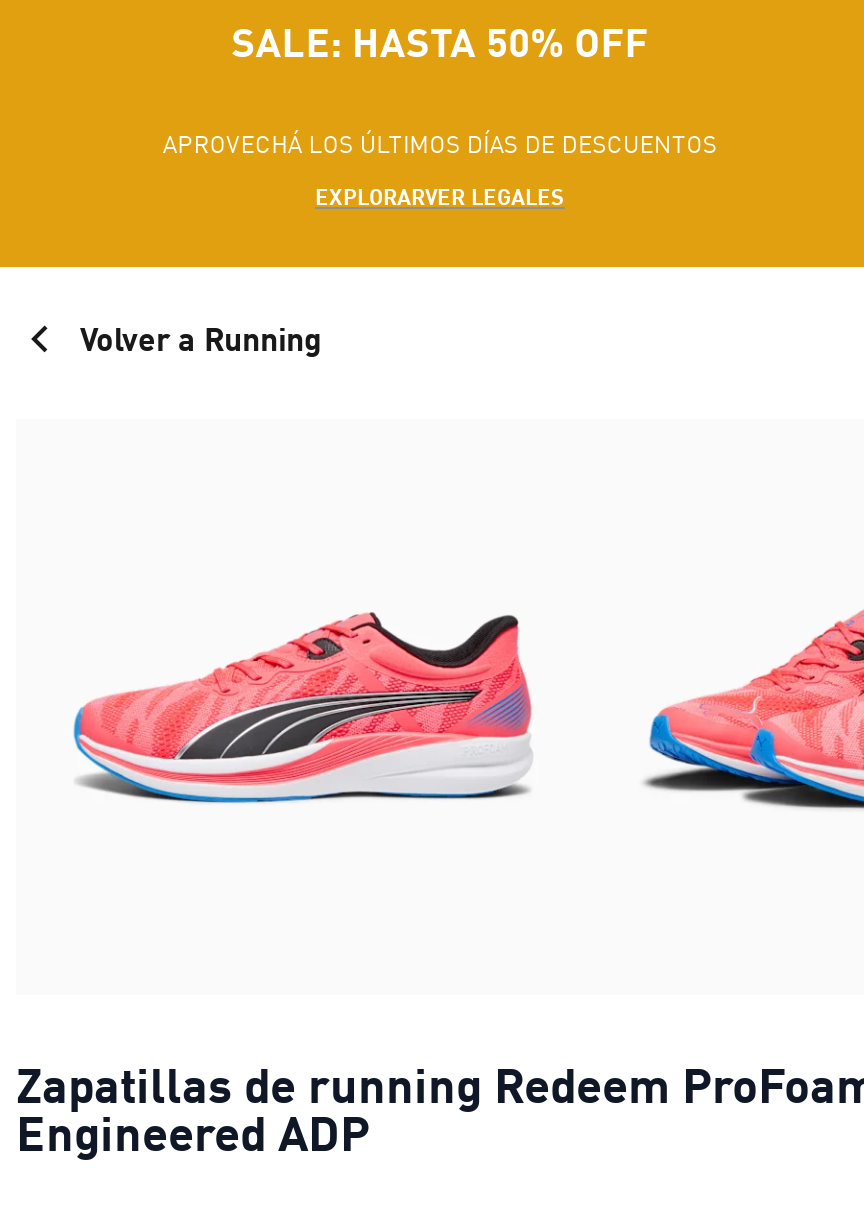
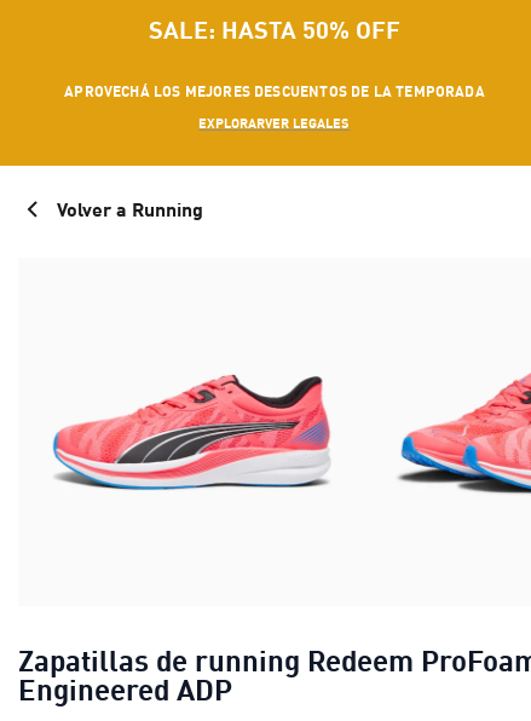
- APROVECHÁ LOS ÚLTIMOS DÍAS DE DESCUENTOS
+ APROVECHÁ LOS MEJORES DESCUENTOS DE LA TEMPORADA
